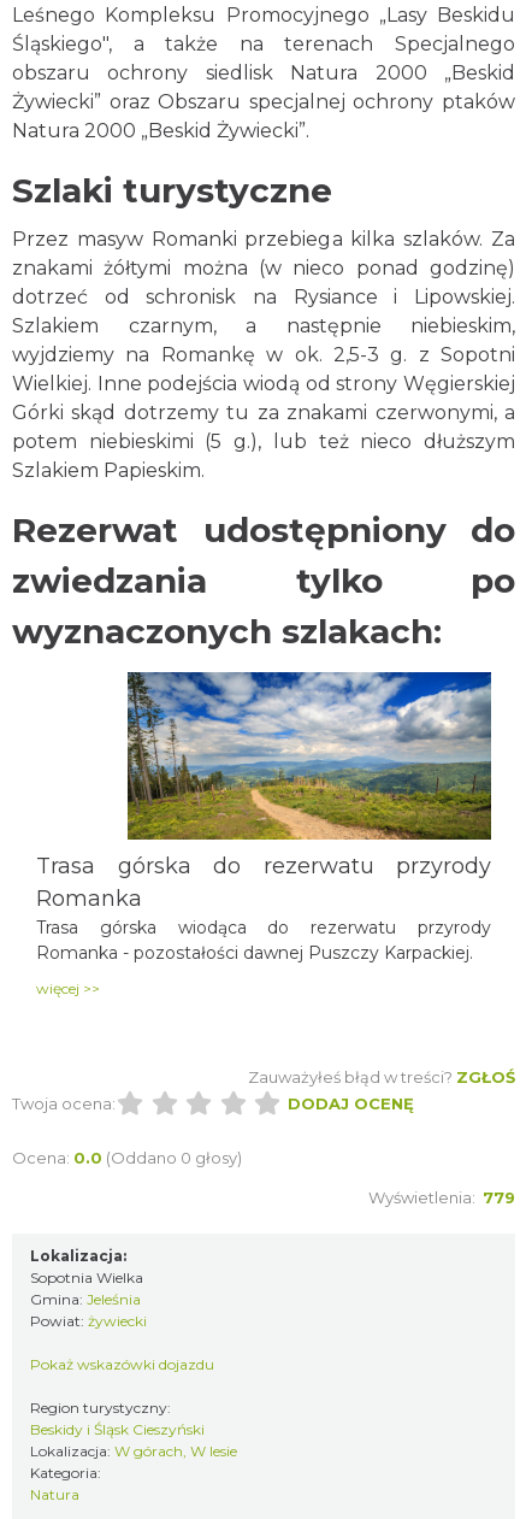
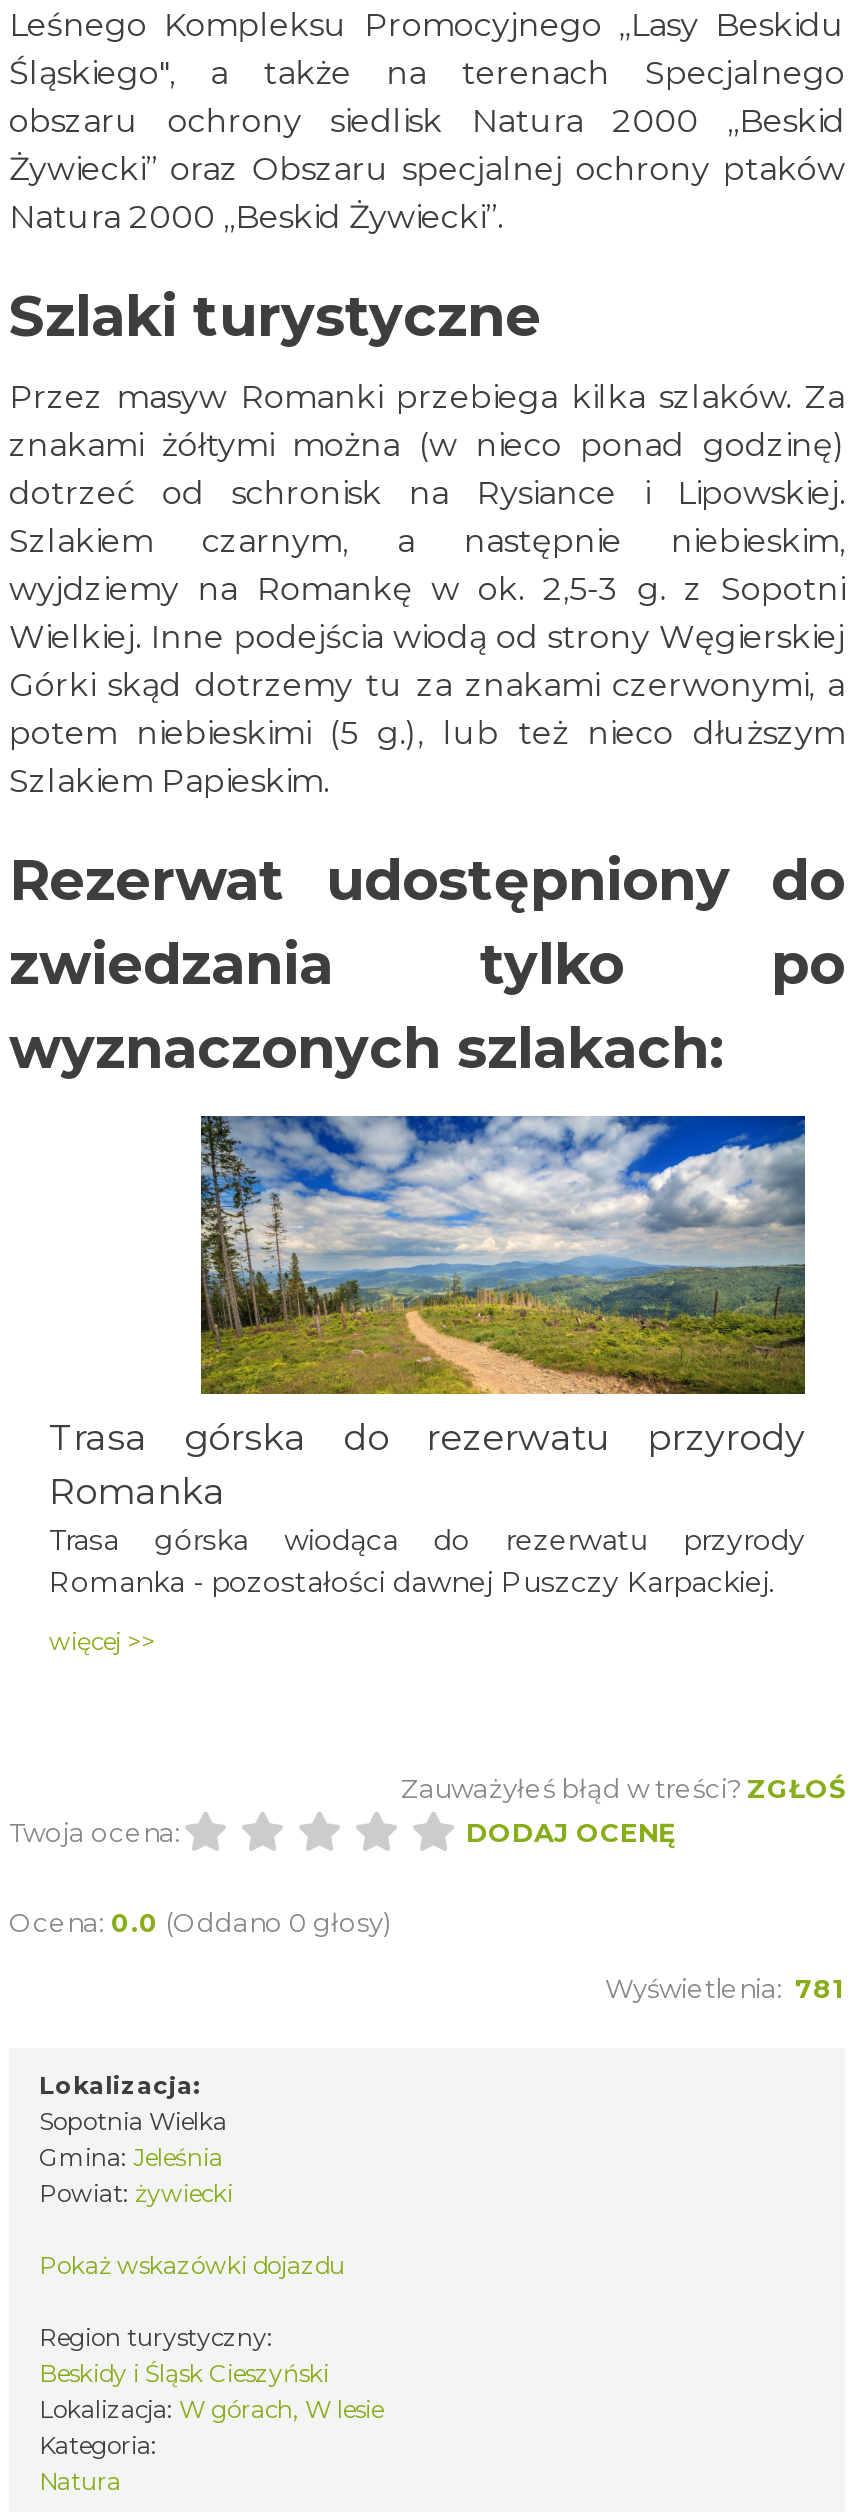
- Wyświetlenia: 779
+ Wyświetlenia: 781
